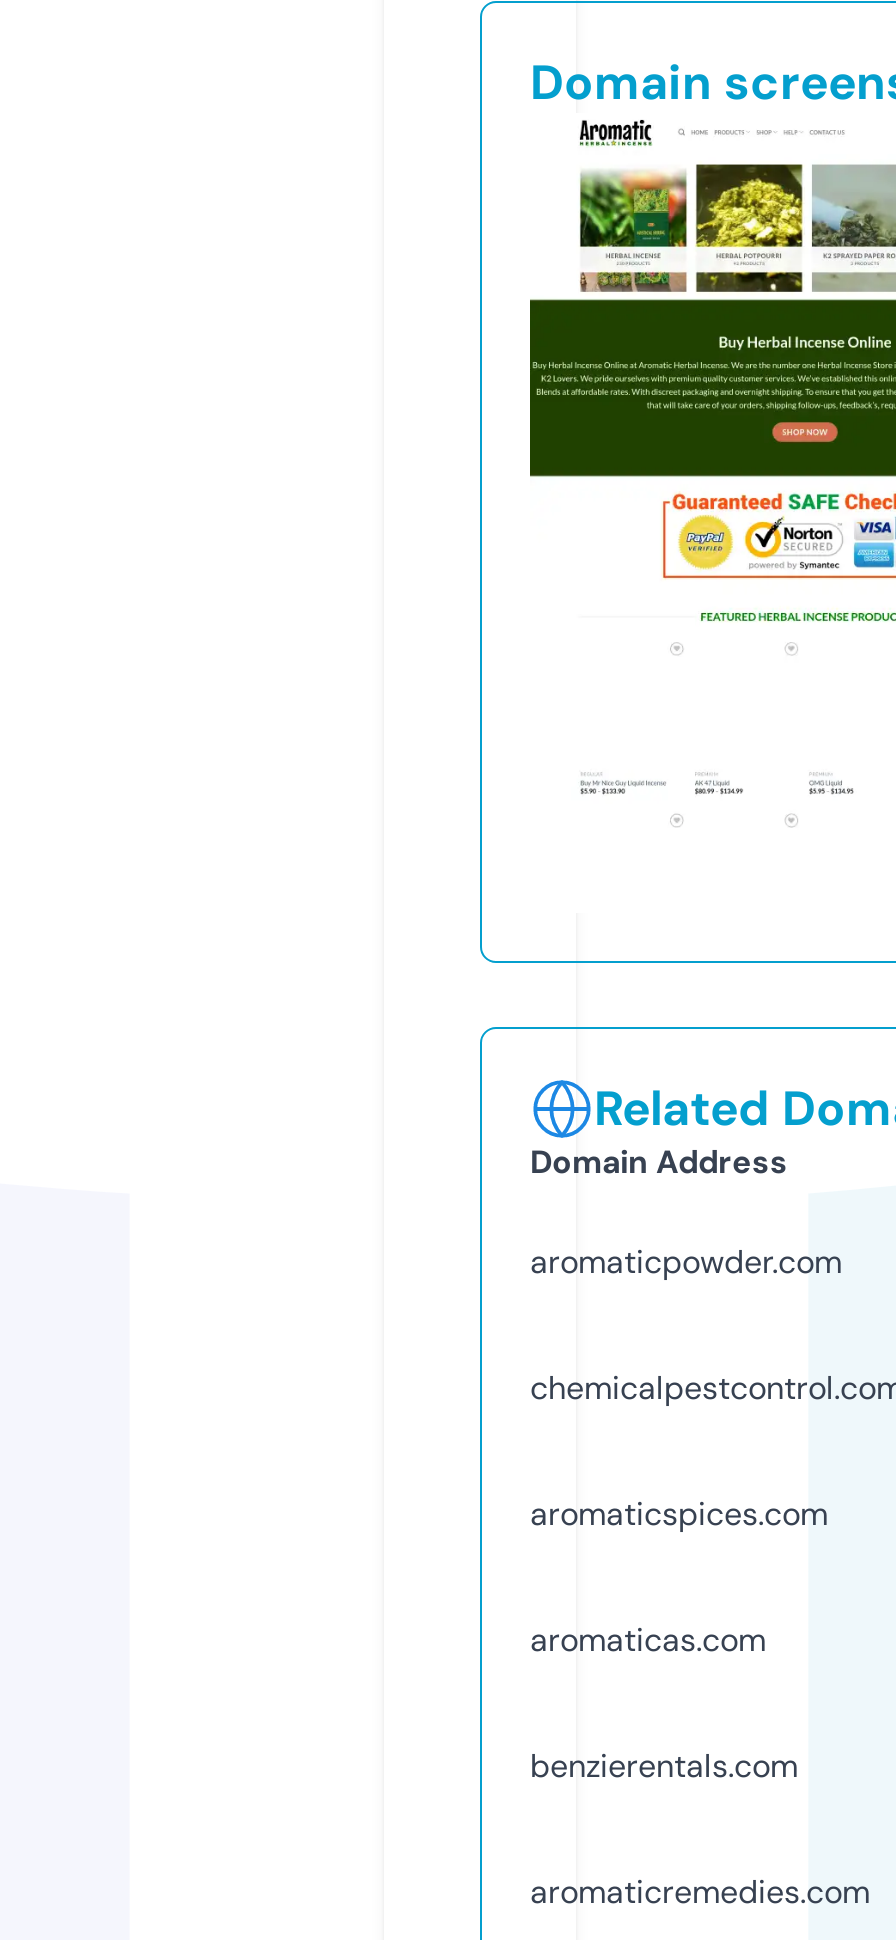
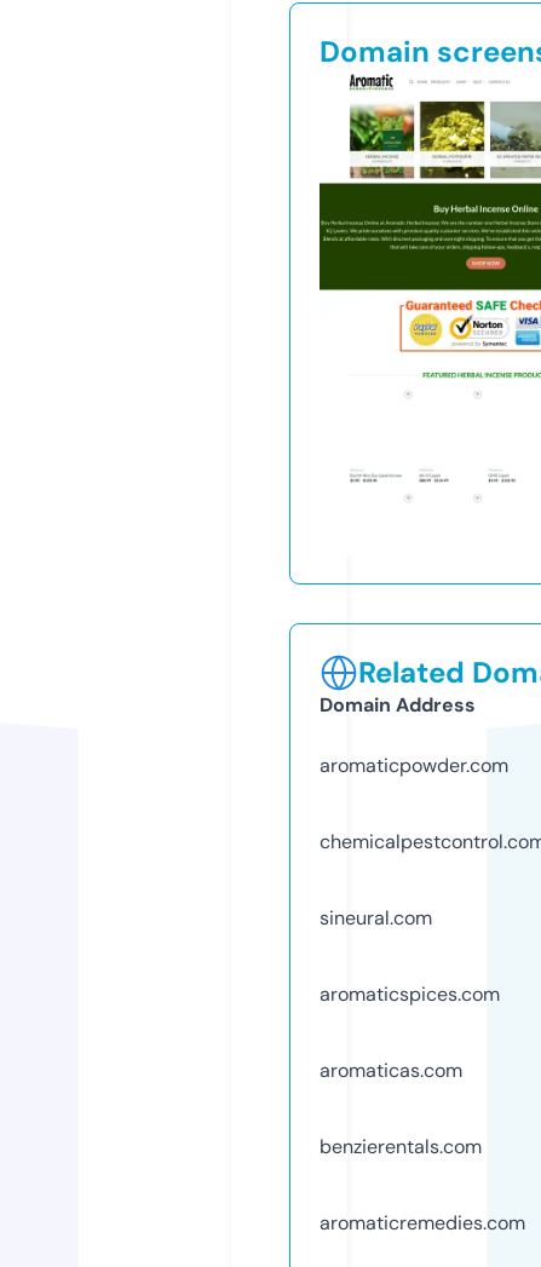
+ sineural.com
